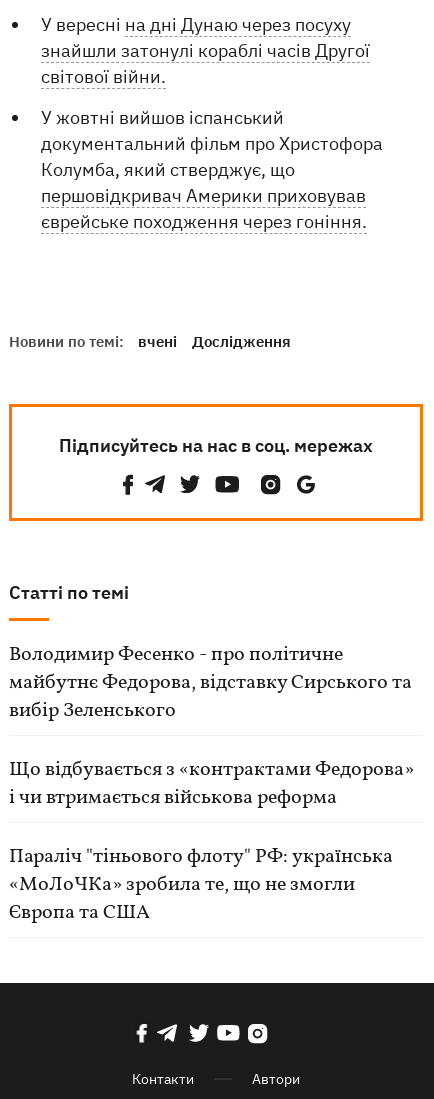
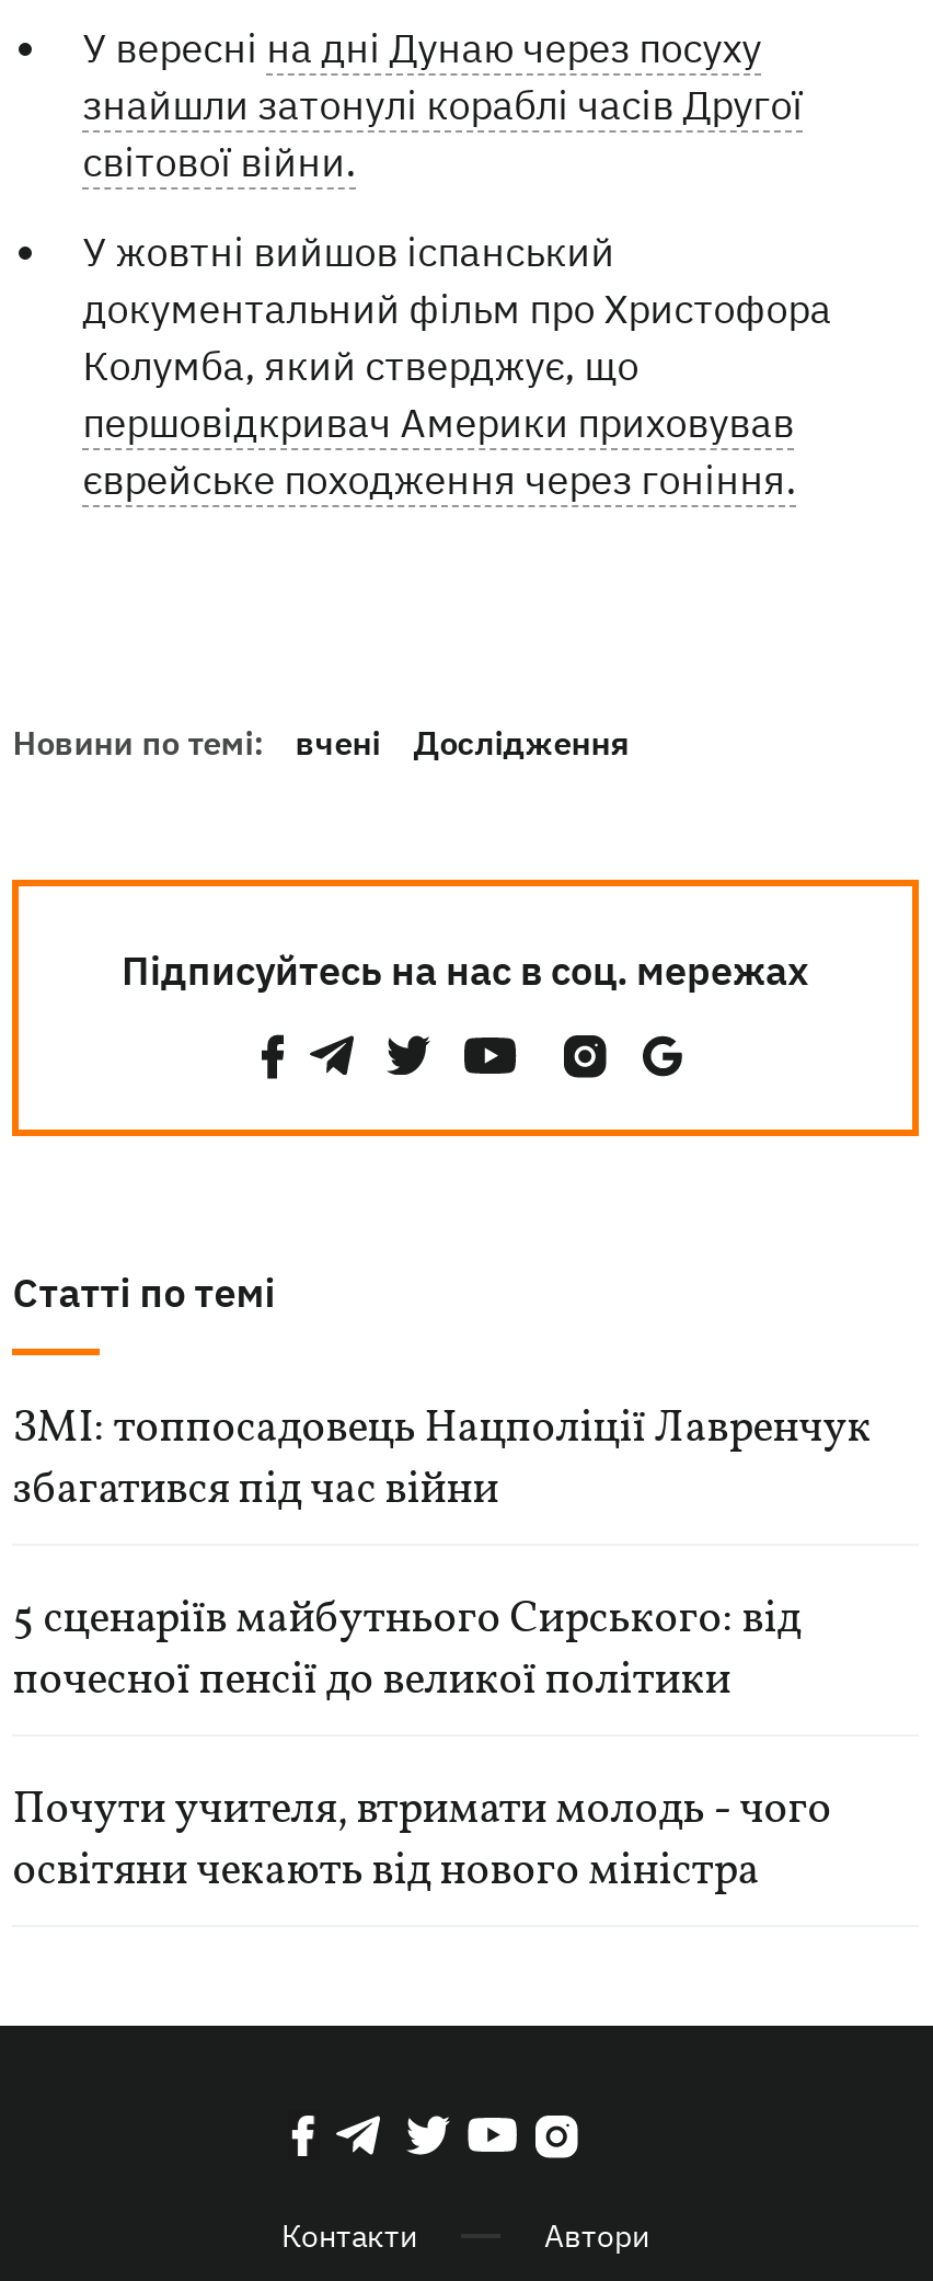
- Володимир Фесенко - про політичне
- майбутнє Федорова, відставку Сирського та
- вибір Зеленського
+ ЗМІ: топпосадовець Нацполіції Лавренчук
+ збагатився під час війни

- Що відбувається з «контрактами Федорова»
- і чи втримається військова реформа
+ 5 сценаріїв майбутнього Сирського: від
+ почесної пенсії до великої політики

- Параліч "тіньового флоту" РФ: українська
- «МоЛоЧКа» зробила те, що не змогли
- Європа та США
+ Почути учителя, втримати молодь - чого
+ освітяни чекають від нового міністра
